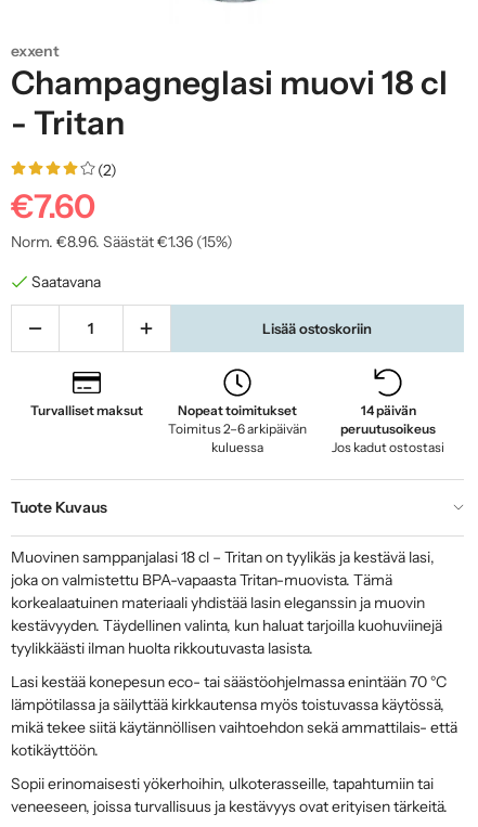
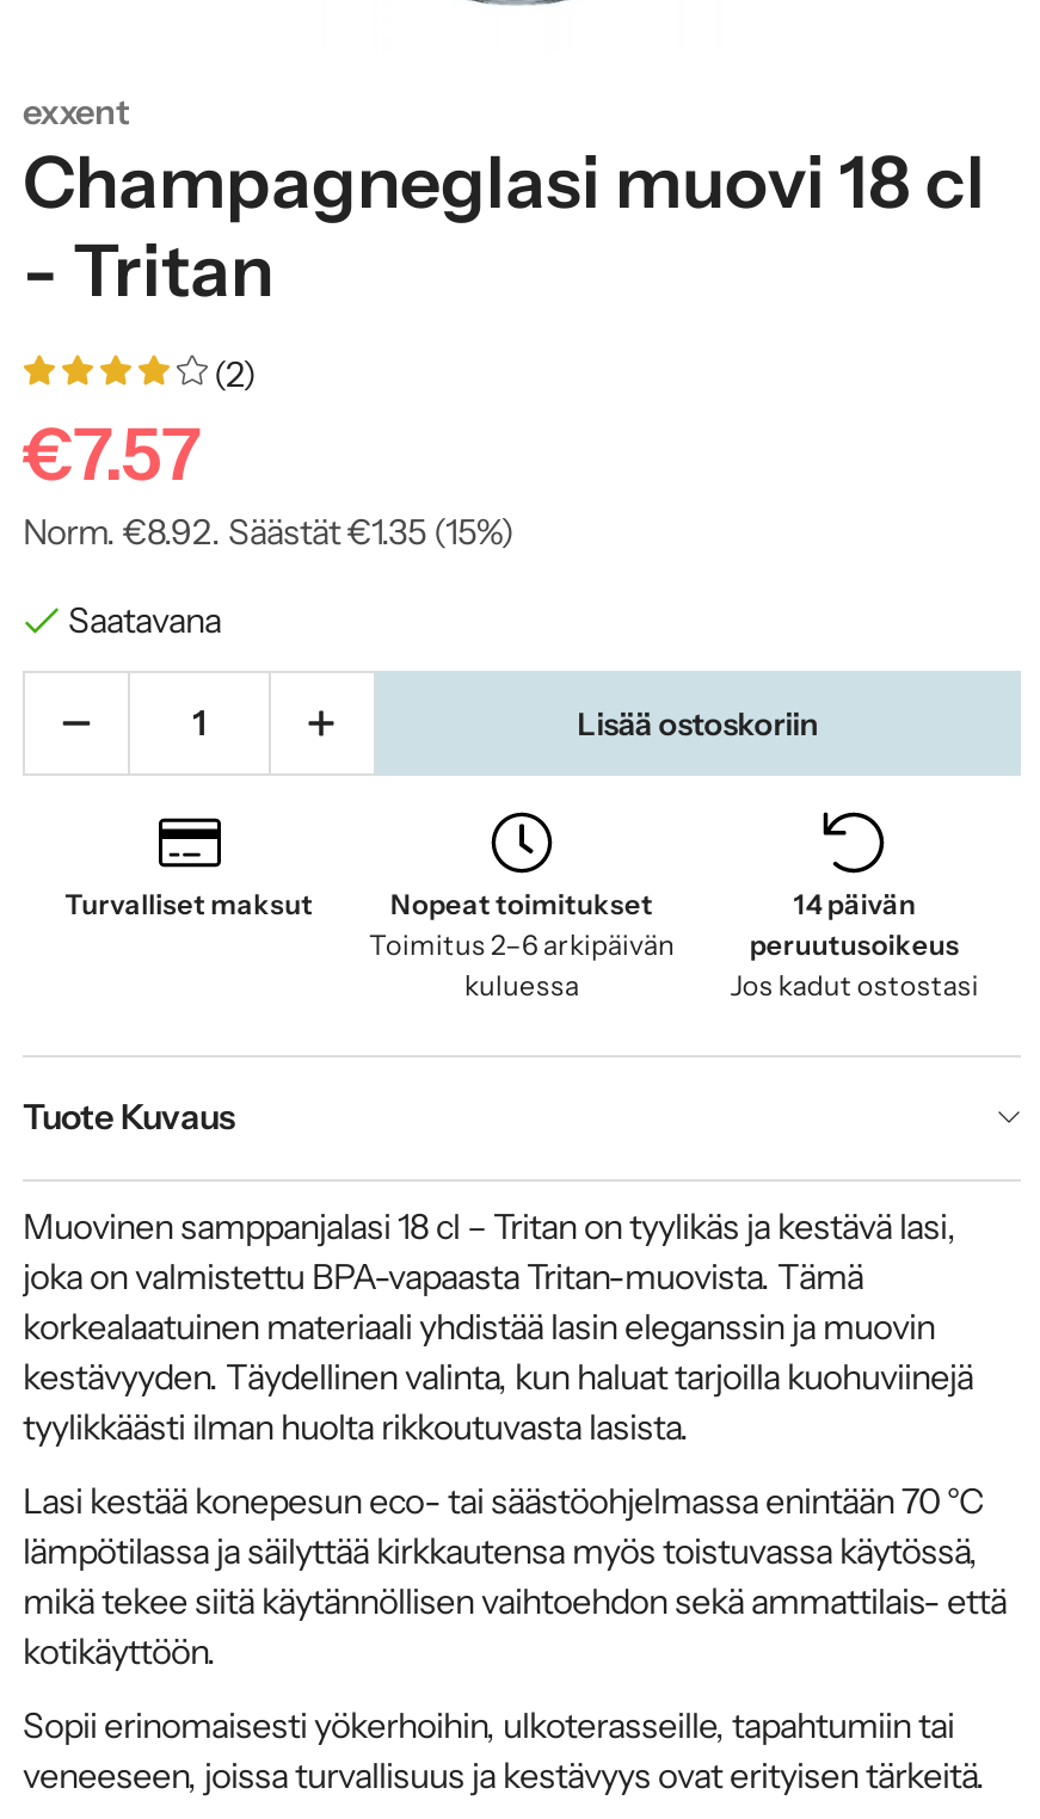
- €7.60
+ €7.57

- Norm. €8.96. Säästät€1.36 (15%)
+ Norm. €8.92. Säästät€1.35 (15%)
